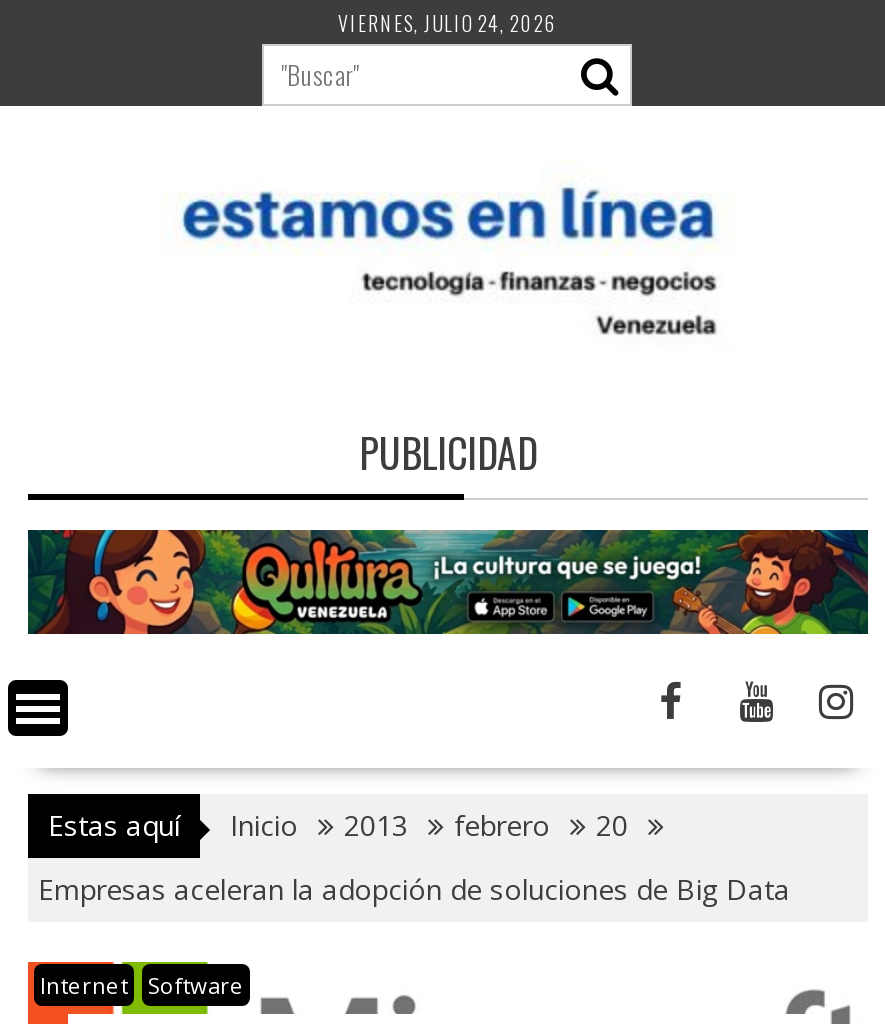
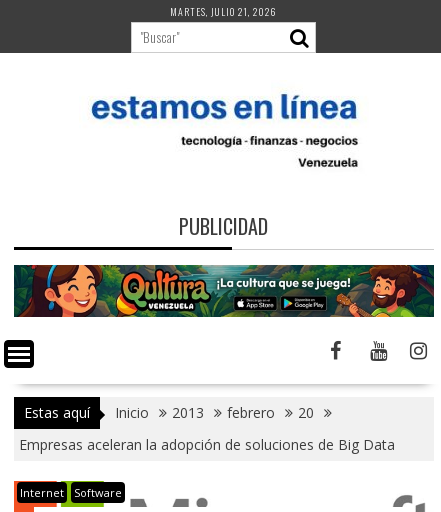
- VIERNES, JULIO 24, 2026
+ MARTES, JULIO 21, 2026
